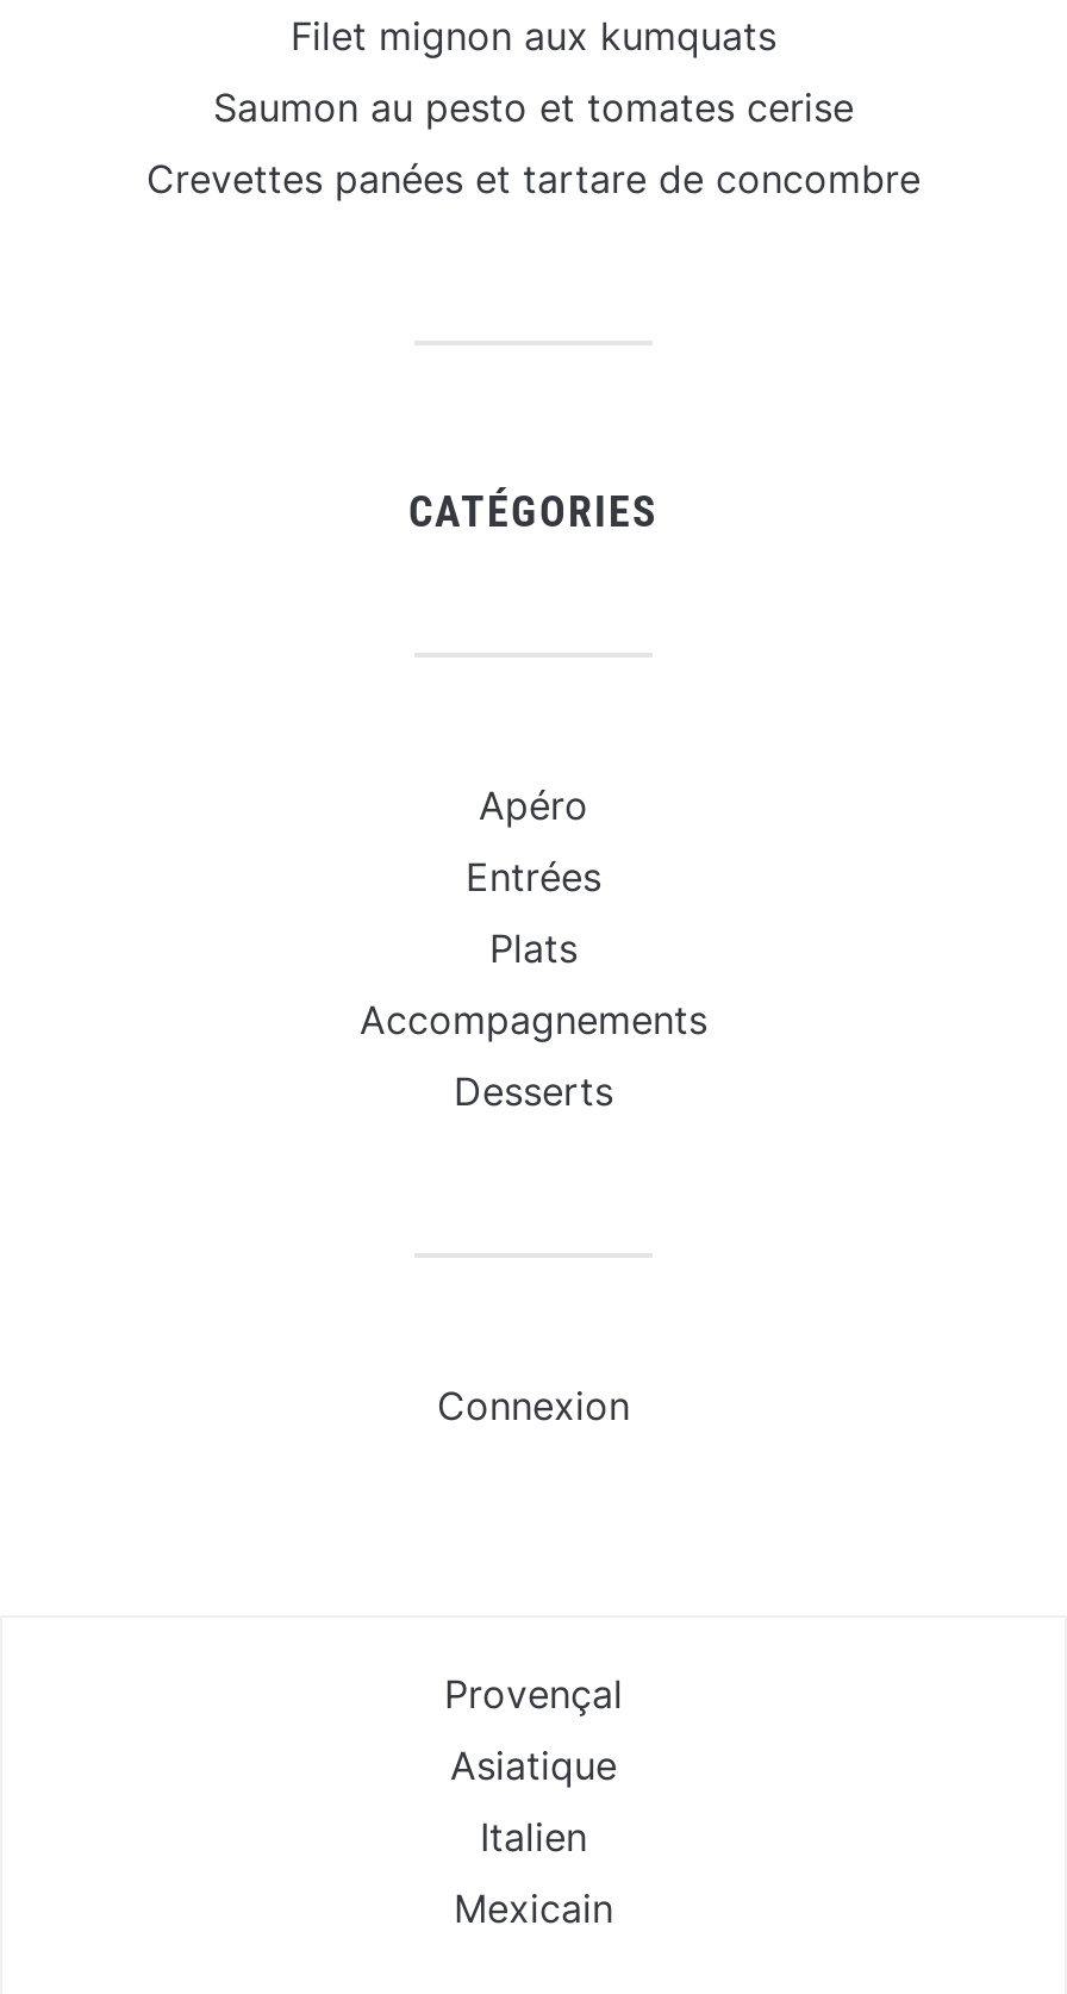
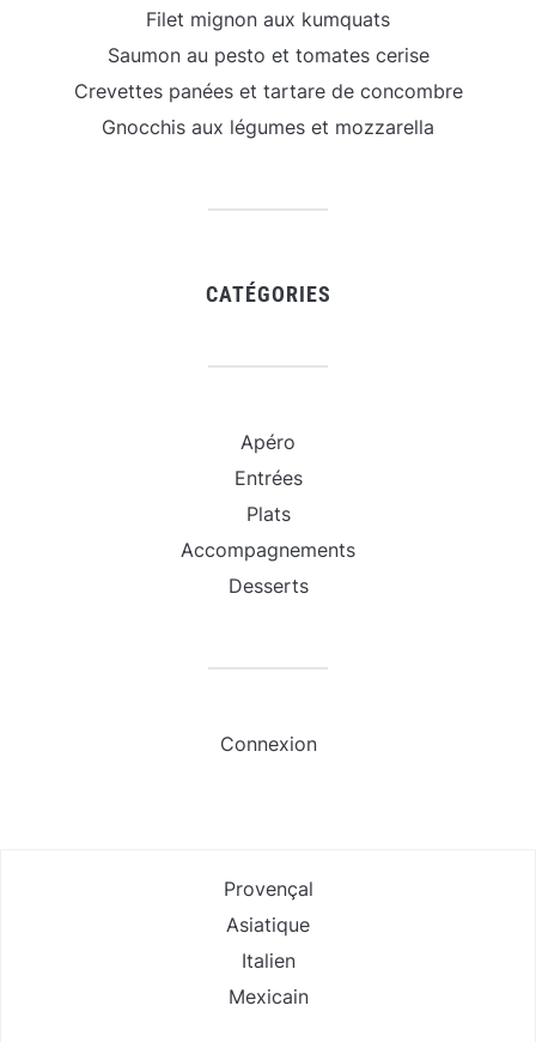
+ Gnocchis aux légumes et mozzarella
